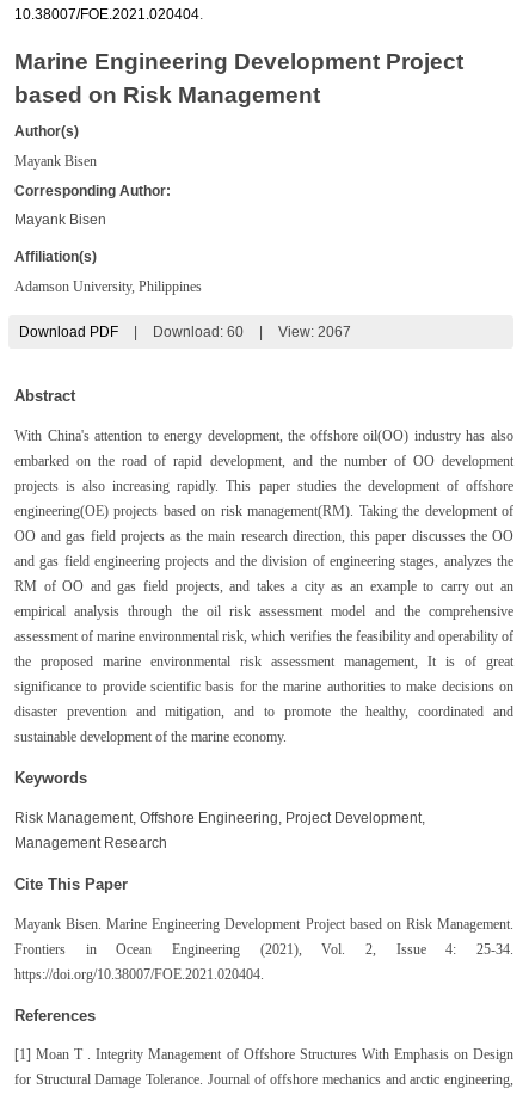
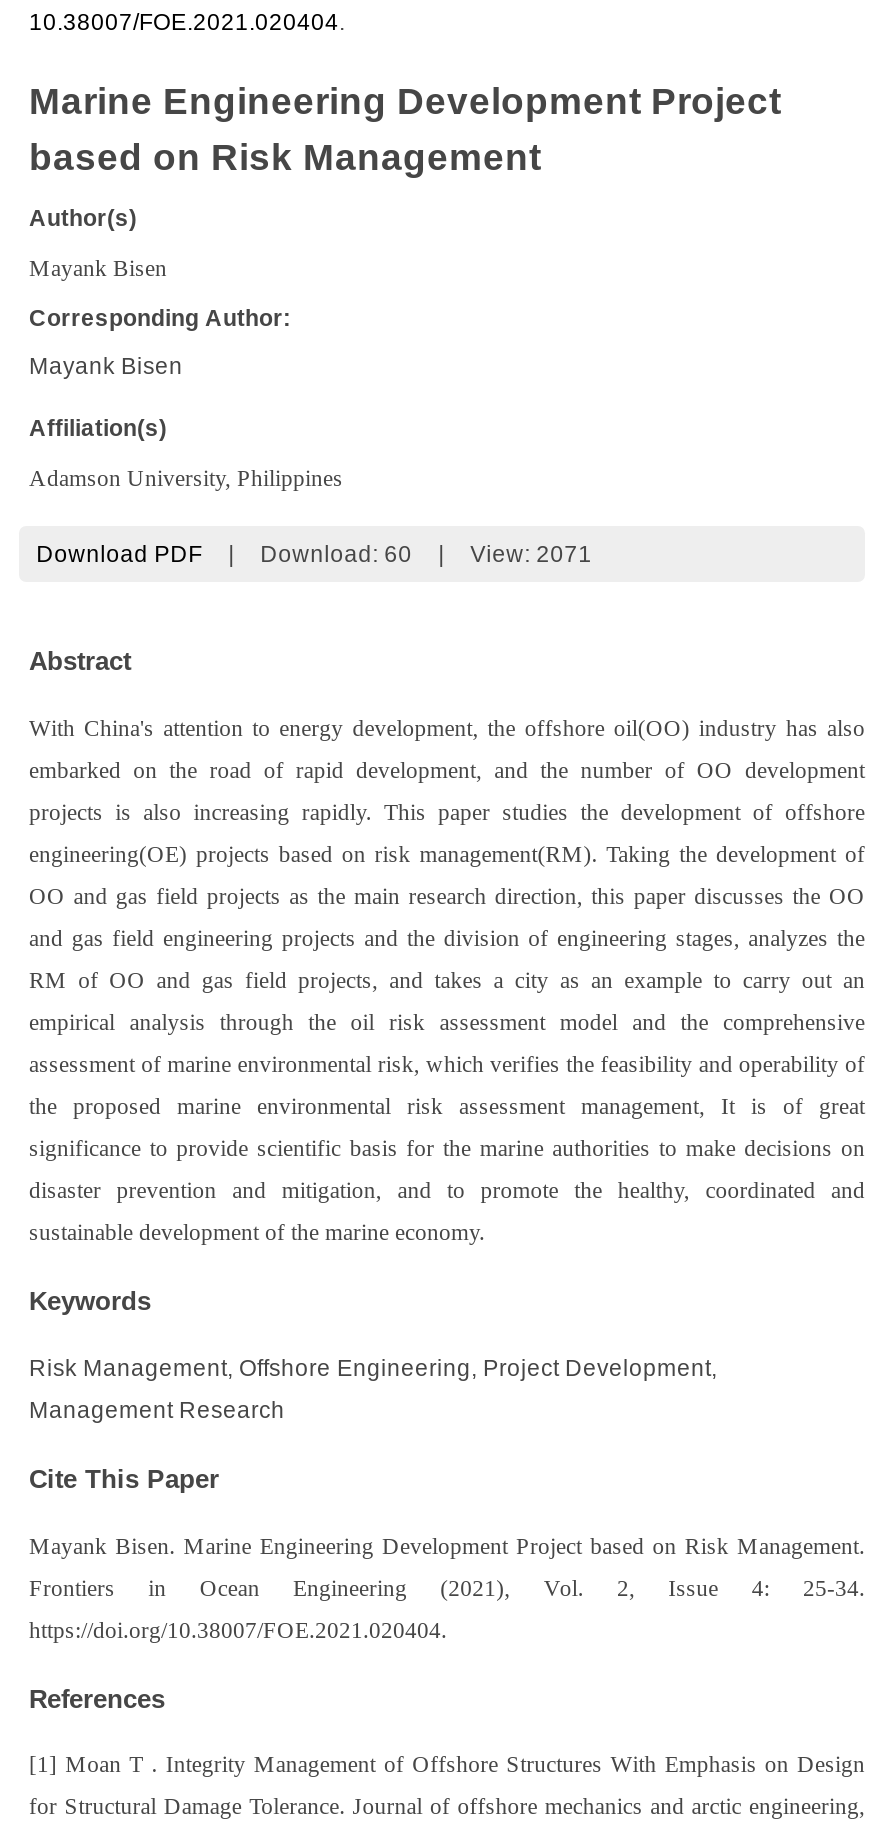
- View: 2067
+ View: 2071
